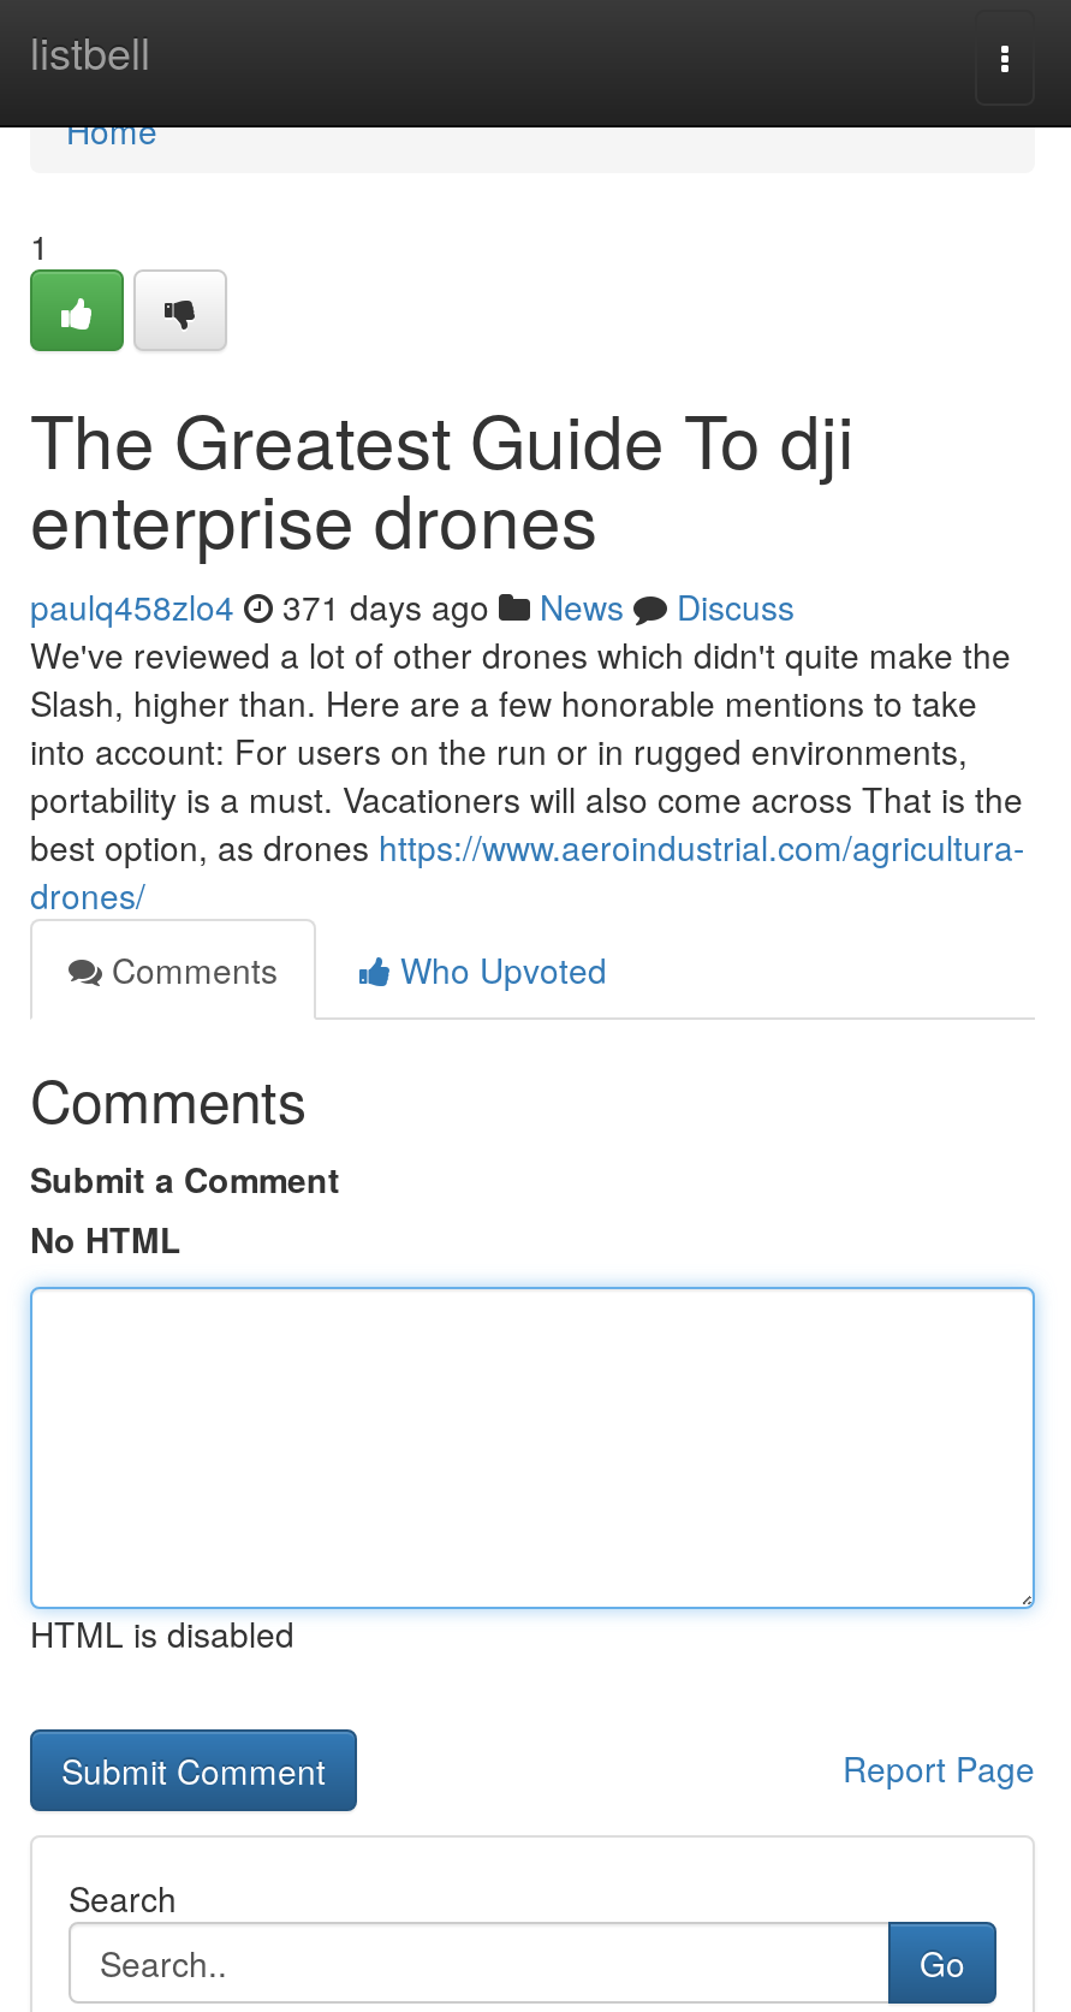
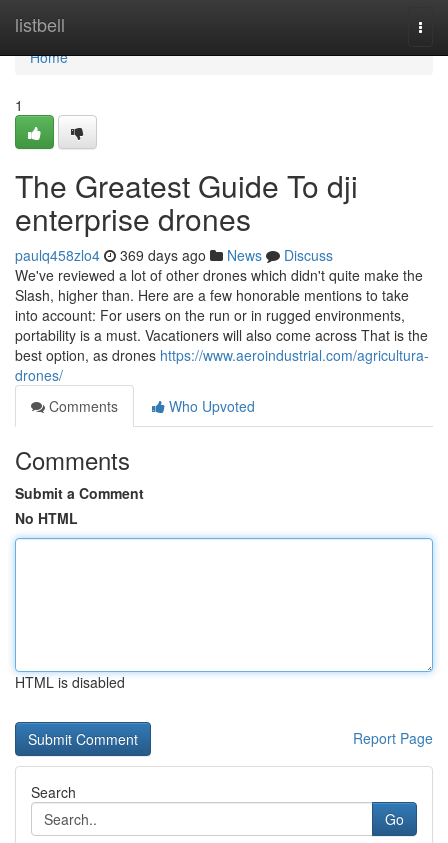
- paulq458zlo4 371 days ago News Discuss
+ paulq458zlo4 369 days ago News Discuss
